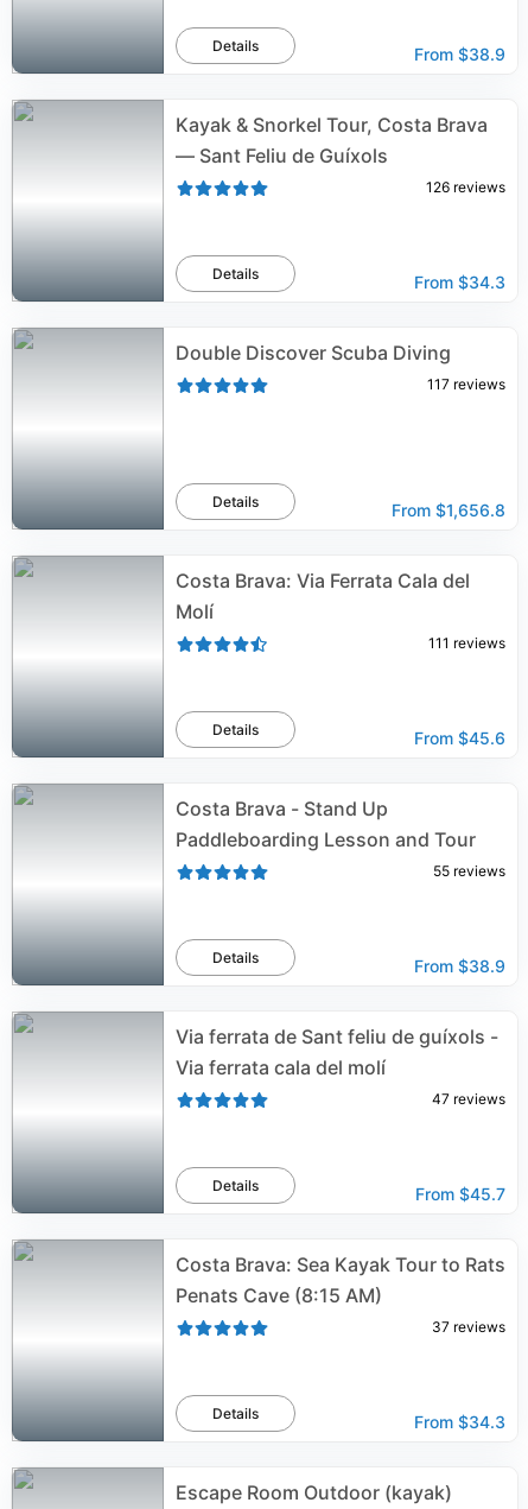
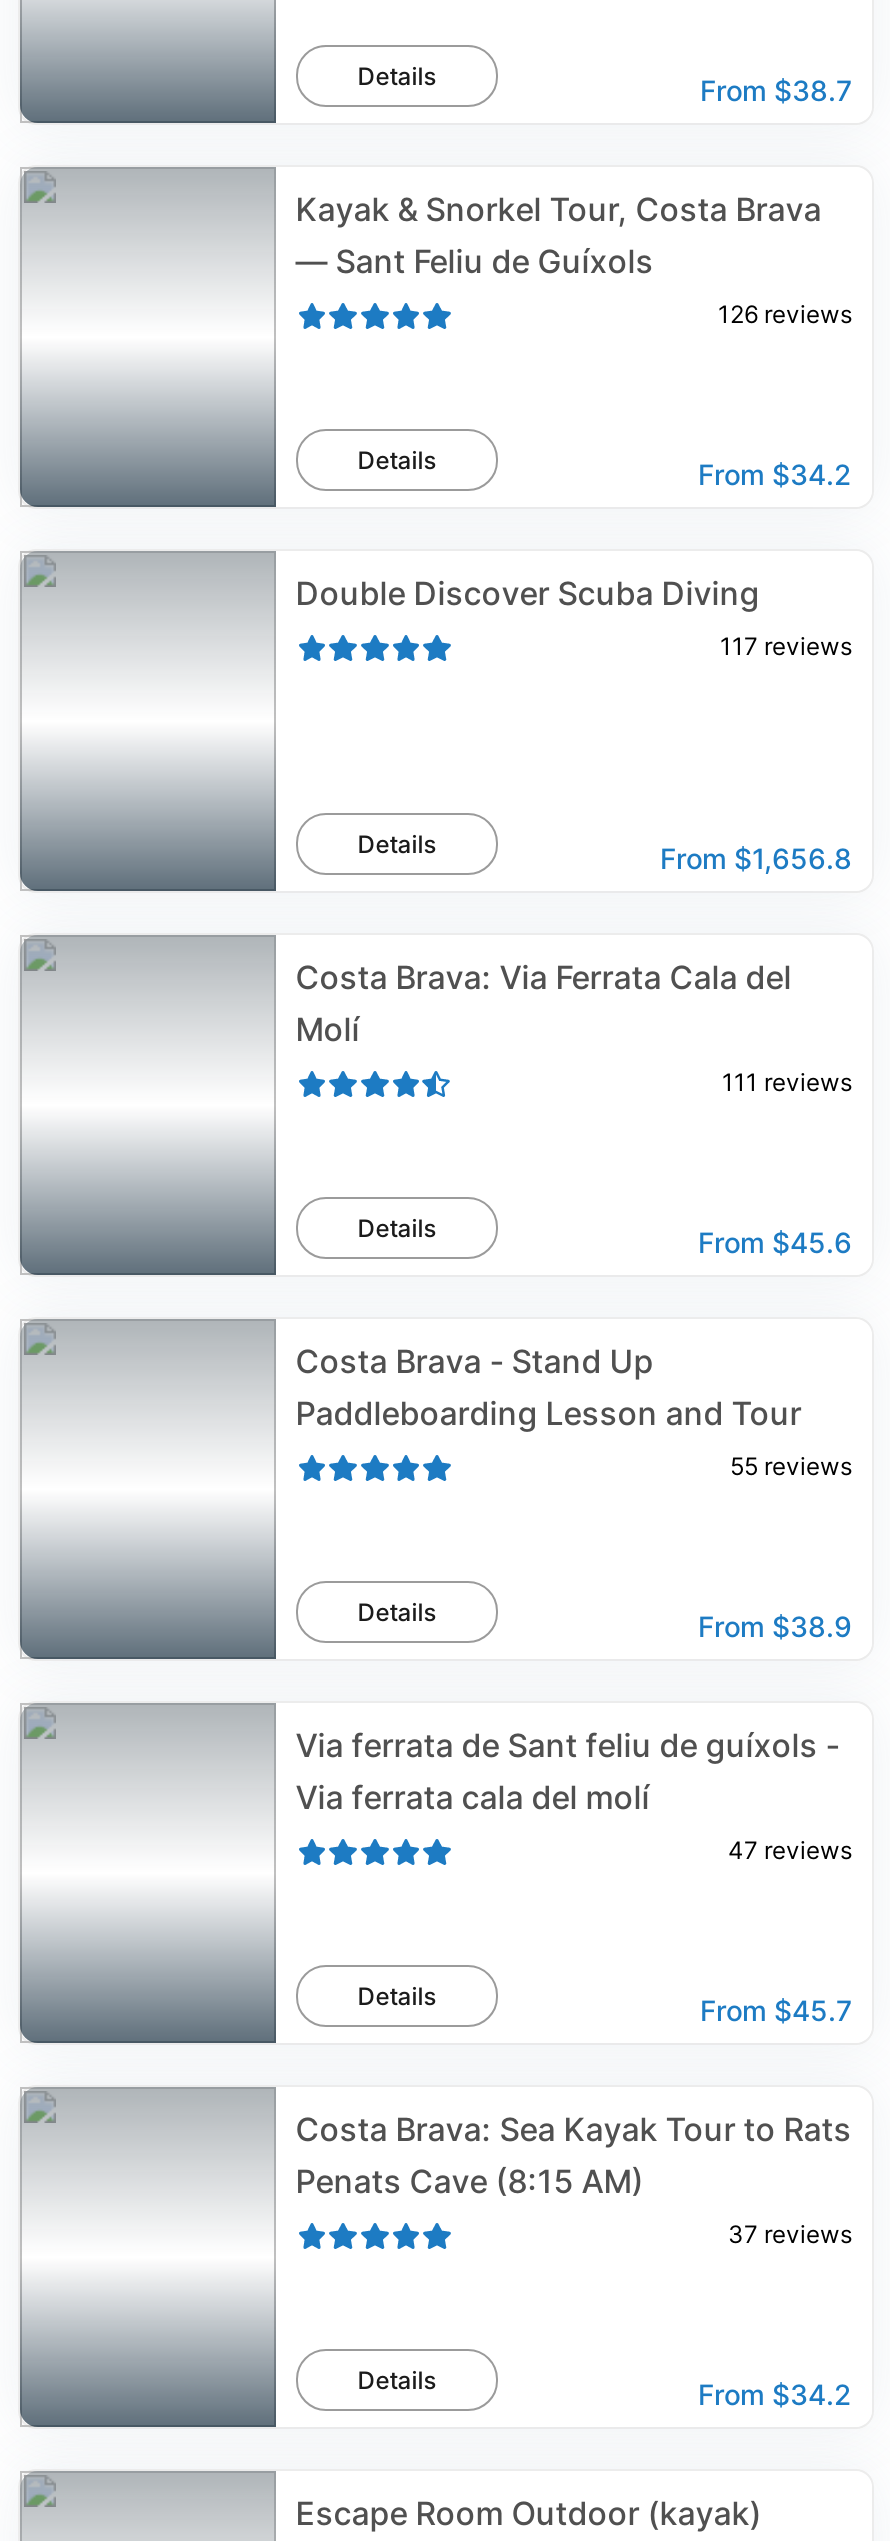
- From $38.9
+ From $38.7

- From $34.3
+ From $34.2

- From $34.3
+ From $34.2
